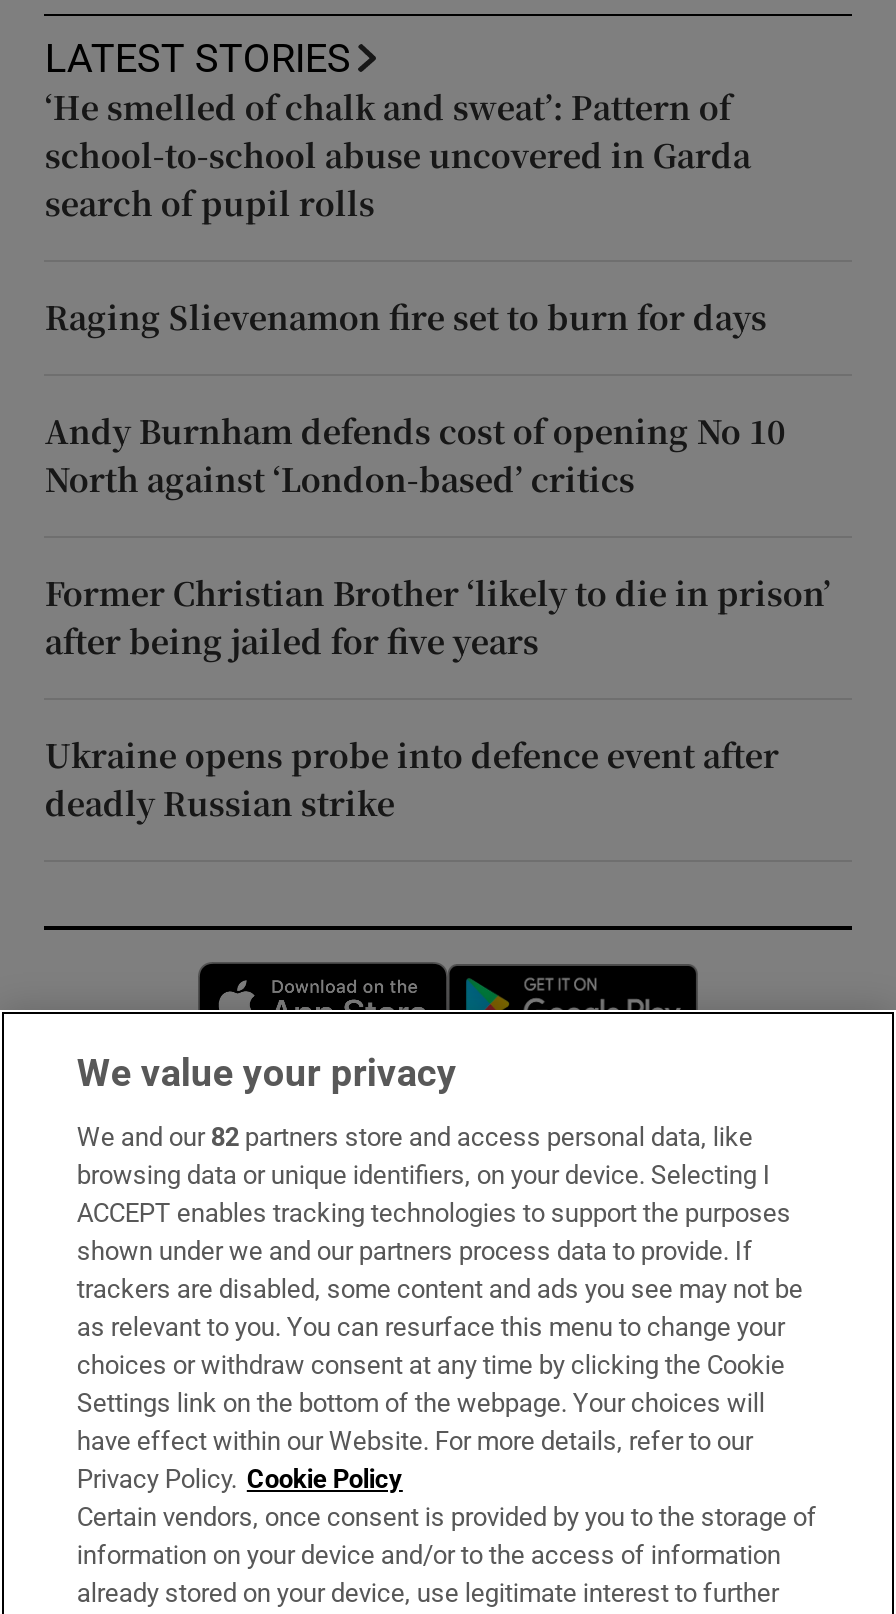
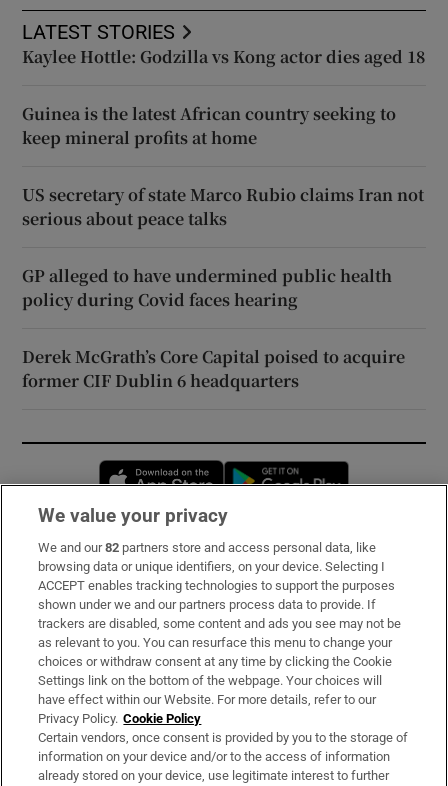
- ‘He smelled of chalk and sweat’: Pattern of
- school-to-school abuse uncovered in Garda
- search of pupil rolls
+ Kaylee Hottle: Godzilla vs Kong actor dies aged 18

- Raging Slievenamon fire set to burn for days
+ Guinea is the latest African country seeking to
+ keep mineral profits at home

- Andy Burnham defends cost of opening No 10
- North against ‘London-based’ critics
+ US secretary of state Marco Rubio claims Iran not
+ serious about peace talks

- Former Christian Brother ‘likely to die in prison’
- after being jailed for five years
+ GP alleged to have undermined public health
+ policy during Covid faces hearing

- Ukraine opens probe into defence event after
- deadly Russian strike
+ Derek McGrath’s Core Capital poised to acquire
+ former CIF Dublin 6 headquarters
